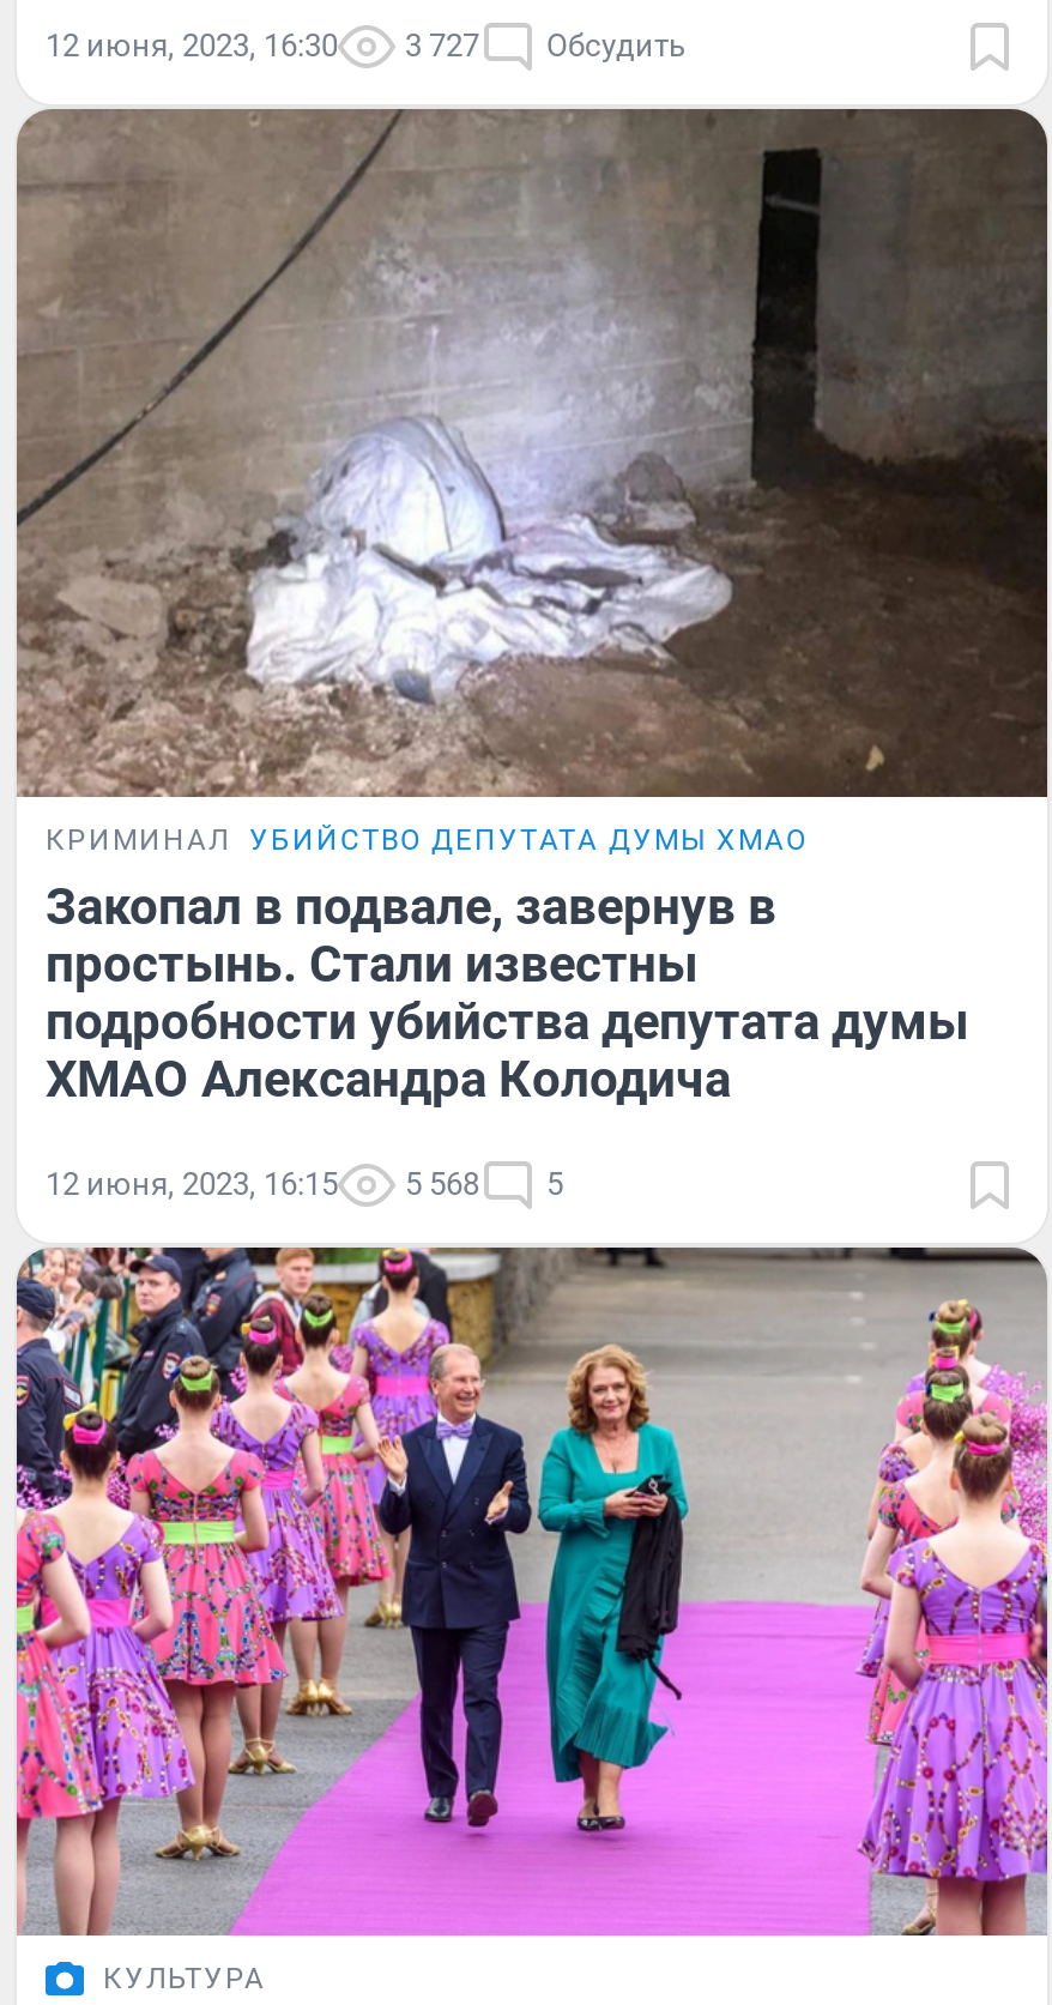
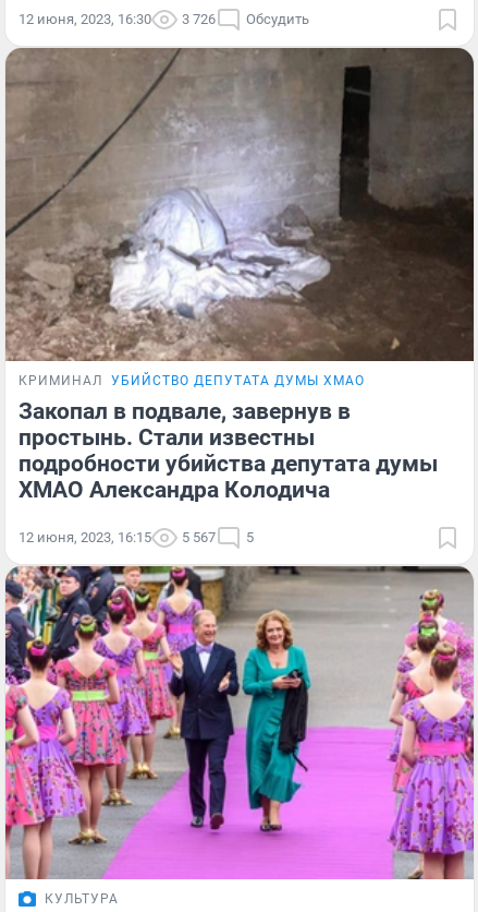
- 12 июня, 2023, 16:30 3 727 Обсудить
+ 12 июня, 2023, 16:30 3 726 Обсудить

- 12 июня, 2023, 16:15 5 568 5
+ 12 июня, 2023, 16:15 5 567 5
